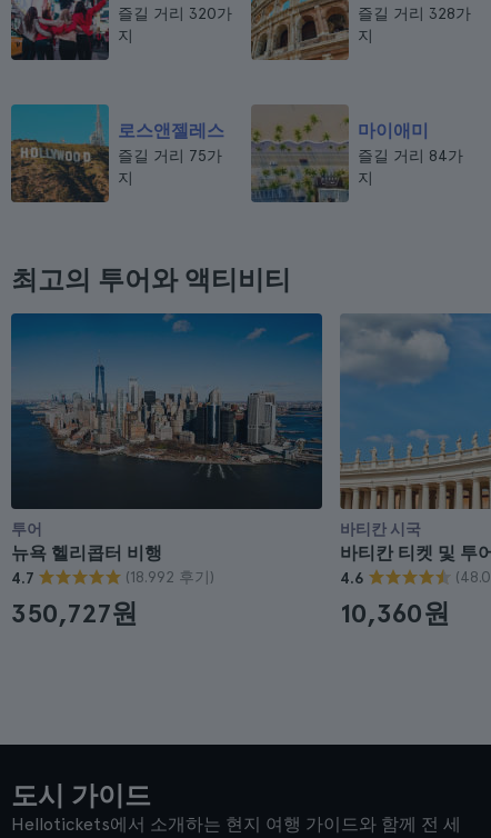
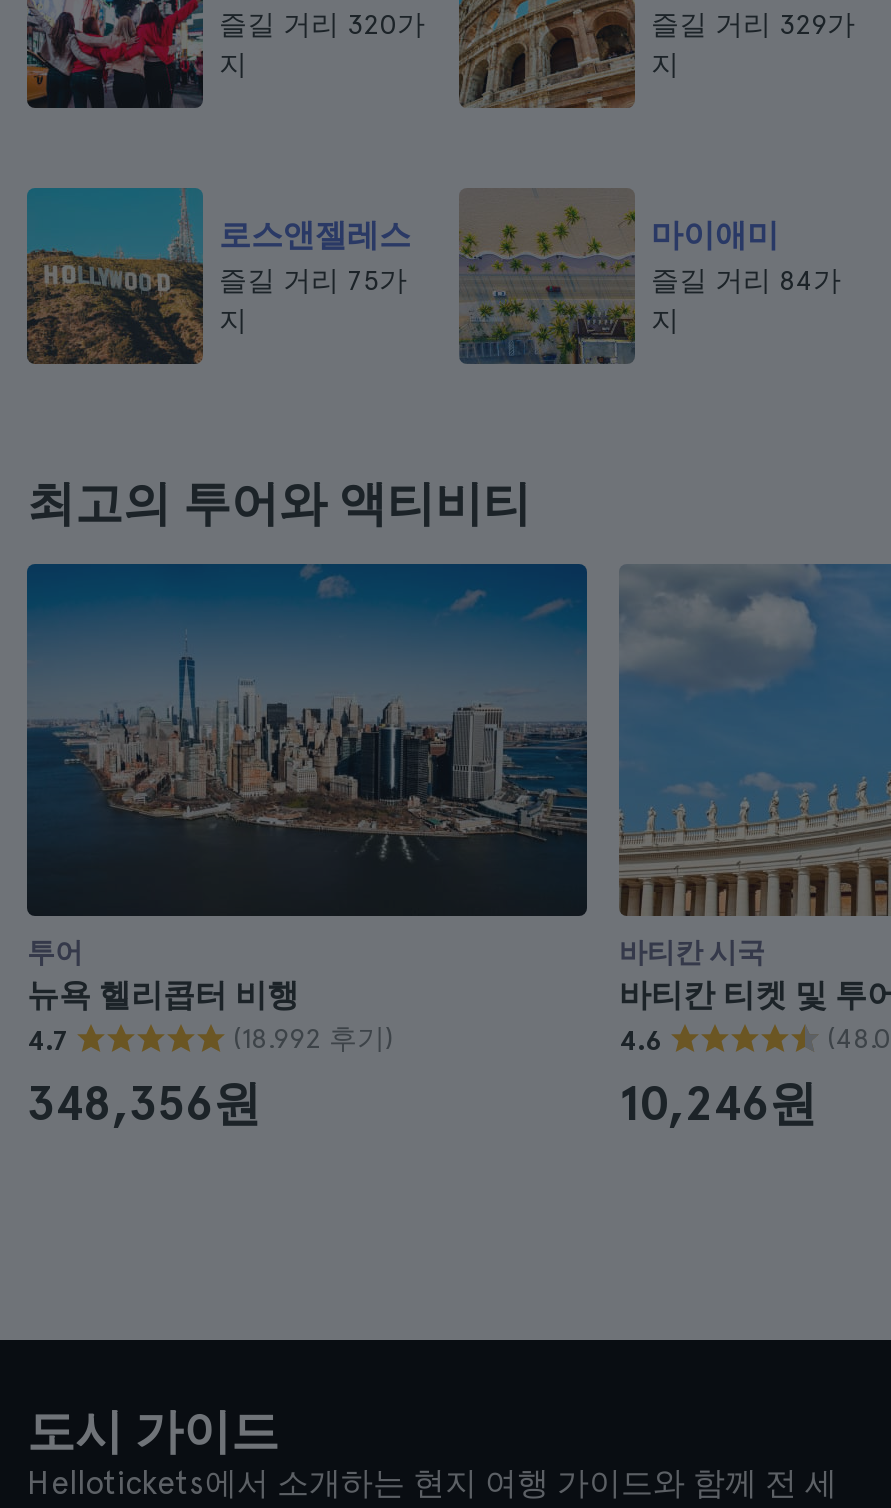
- 즐길 거리 328가
+ 즐길 거리 329가

- 350,727원
+ 348,356원

- 10,360원
+ 10,246원
